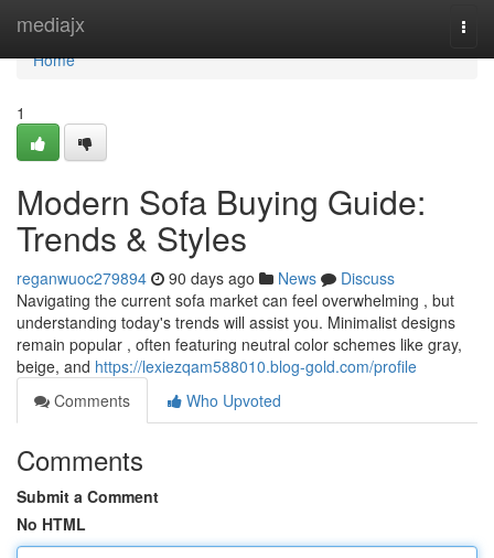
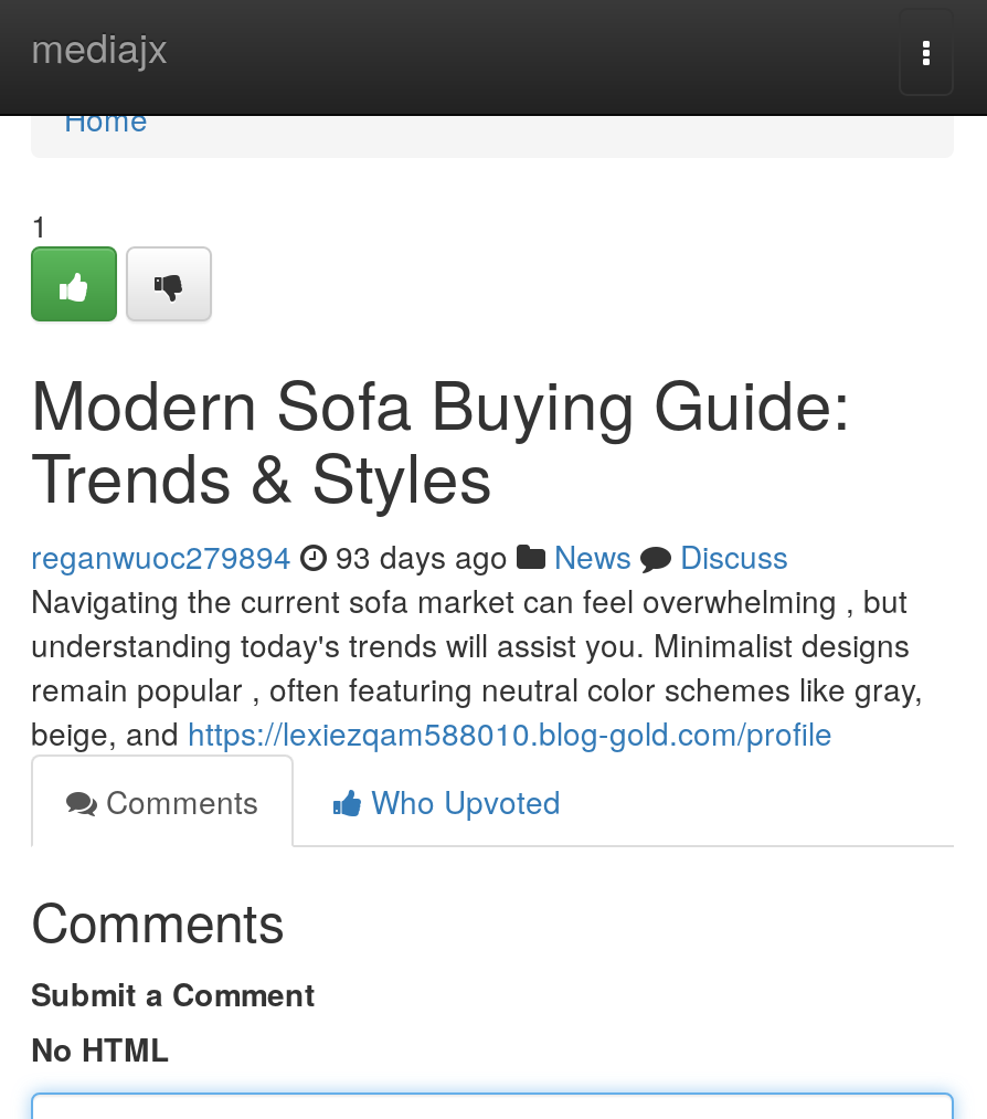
- reganwuoc279894 90 days ago News Discuss
+ reganwuoc279894 93 days ago News Discuss
